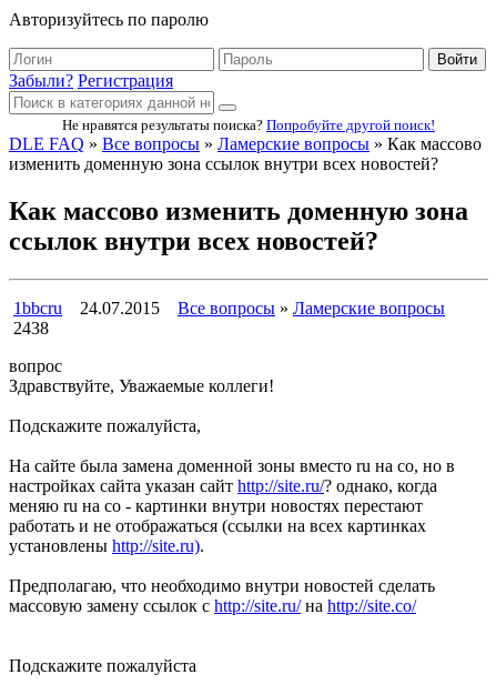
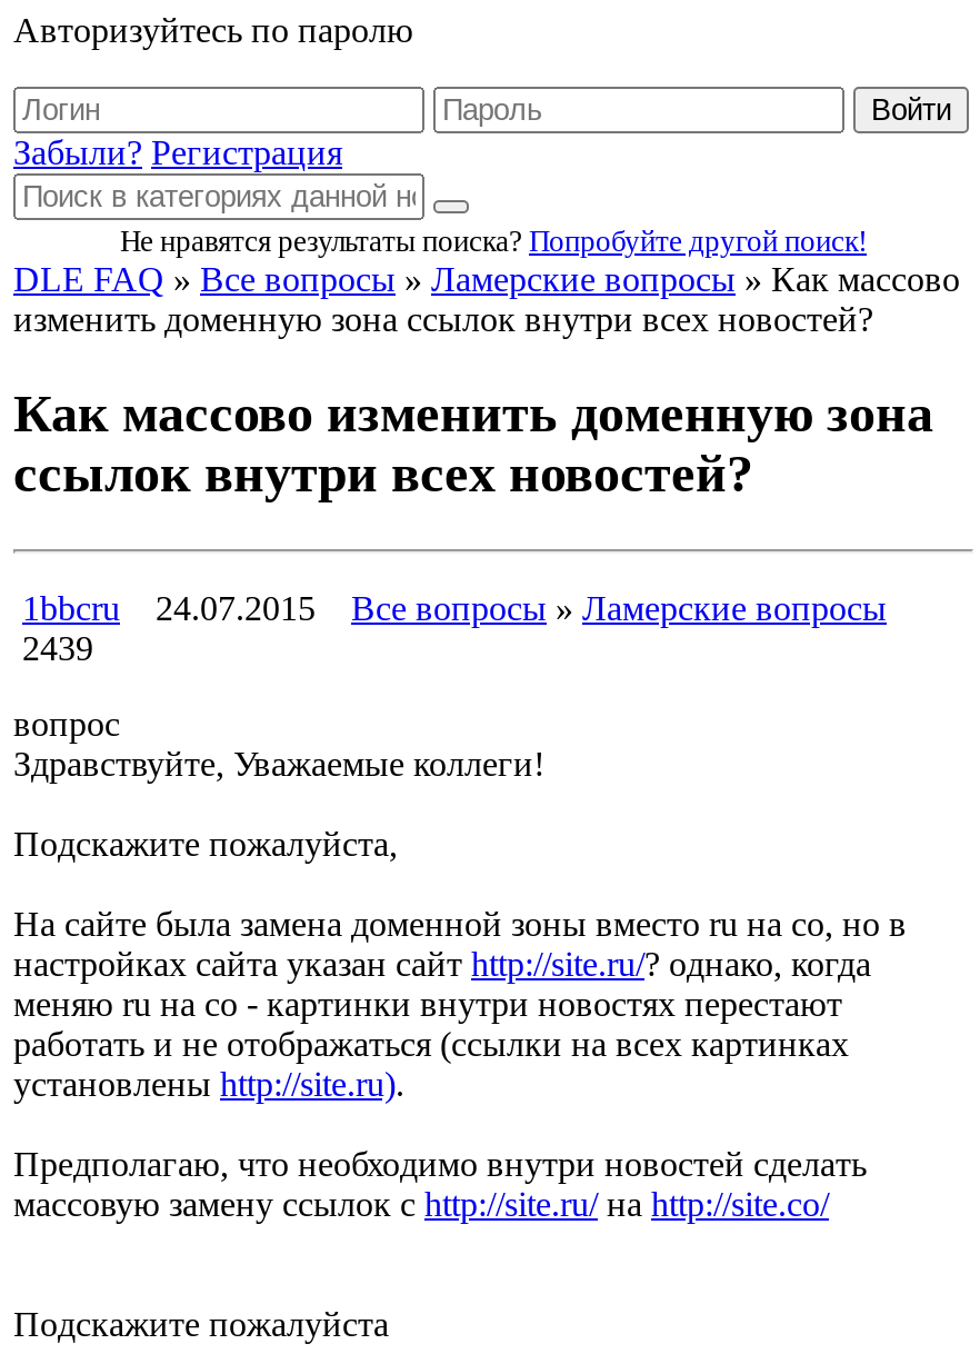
- 2438
+ 2439
